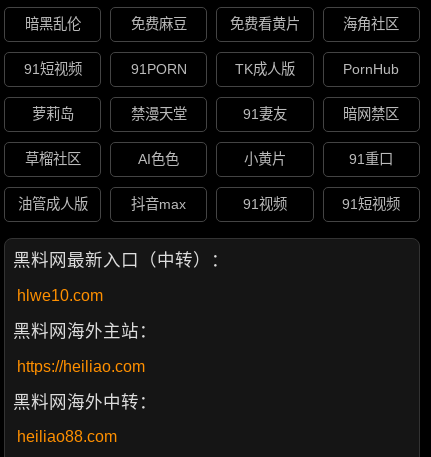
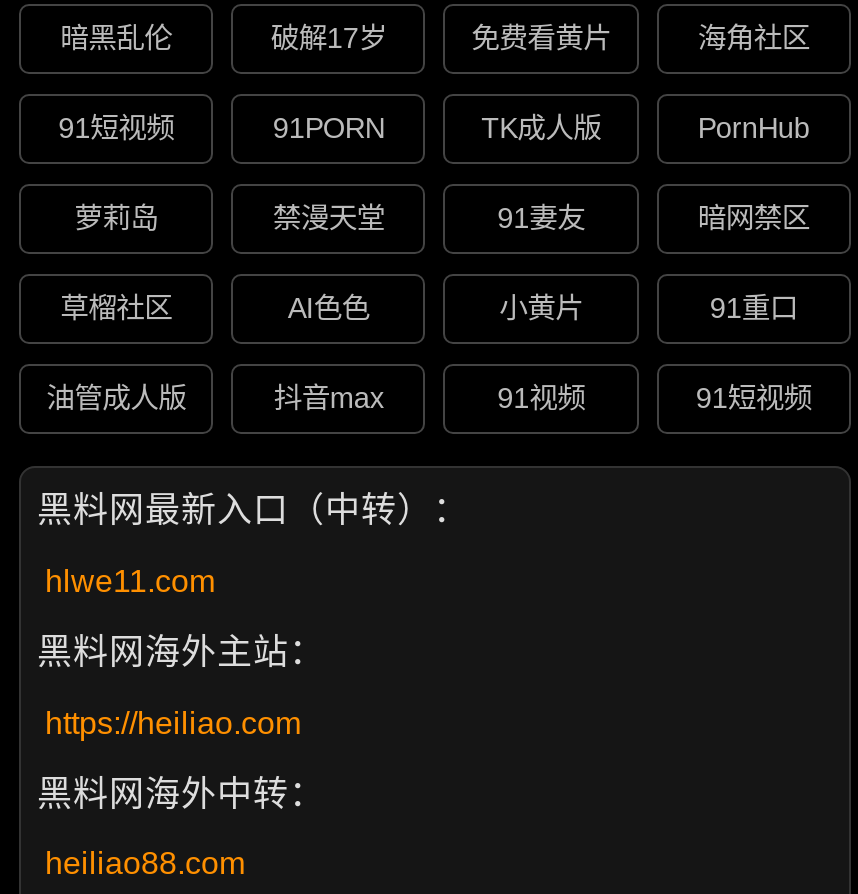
- 免费麻豆
+ 破解17岁

- hlwe10.com
+ hlwe11.com
